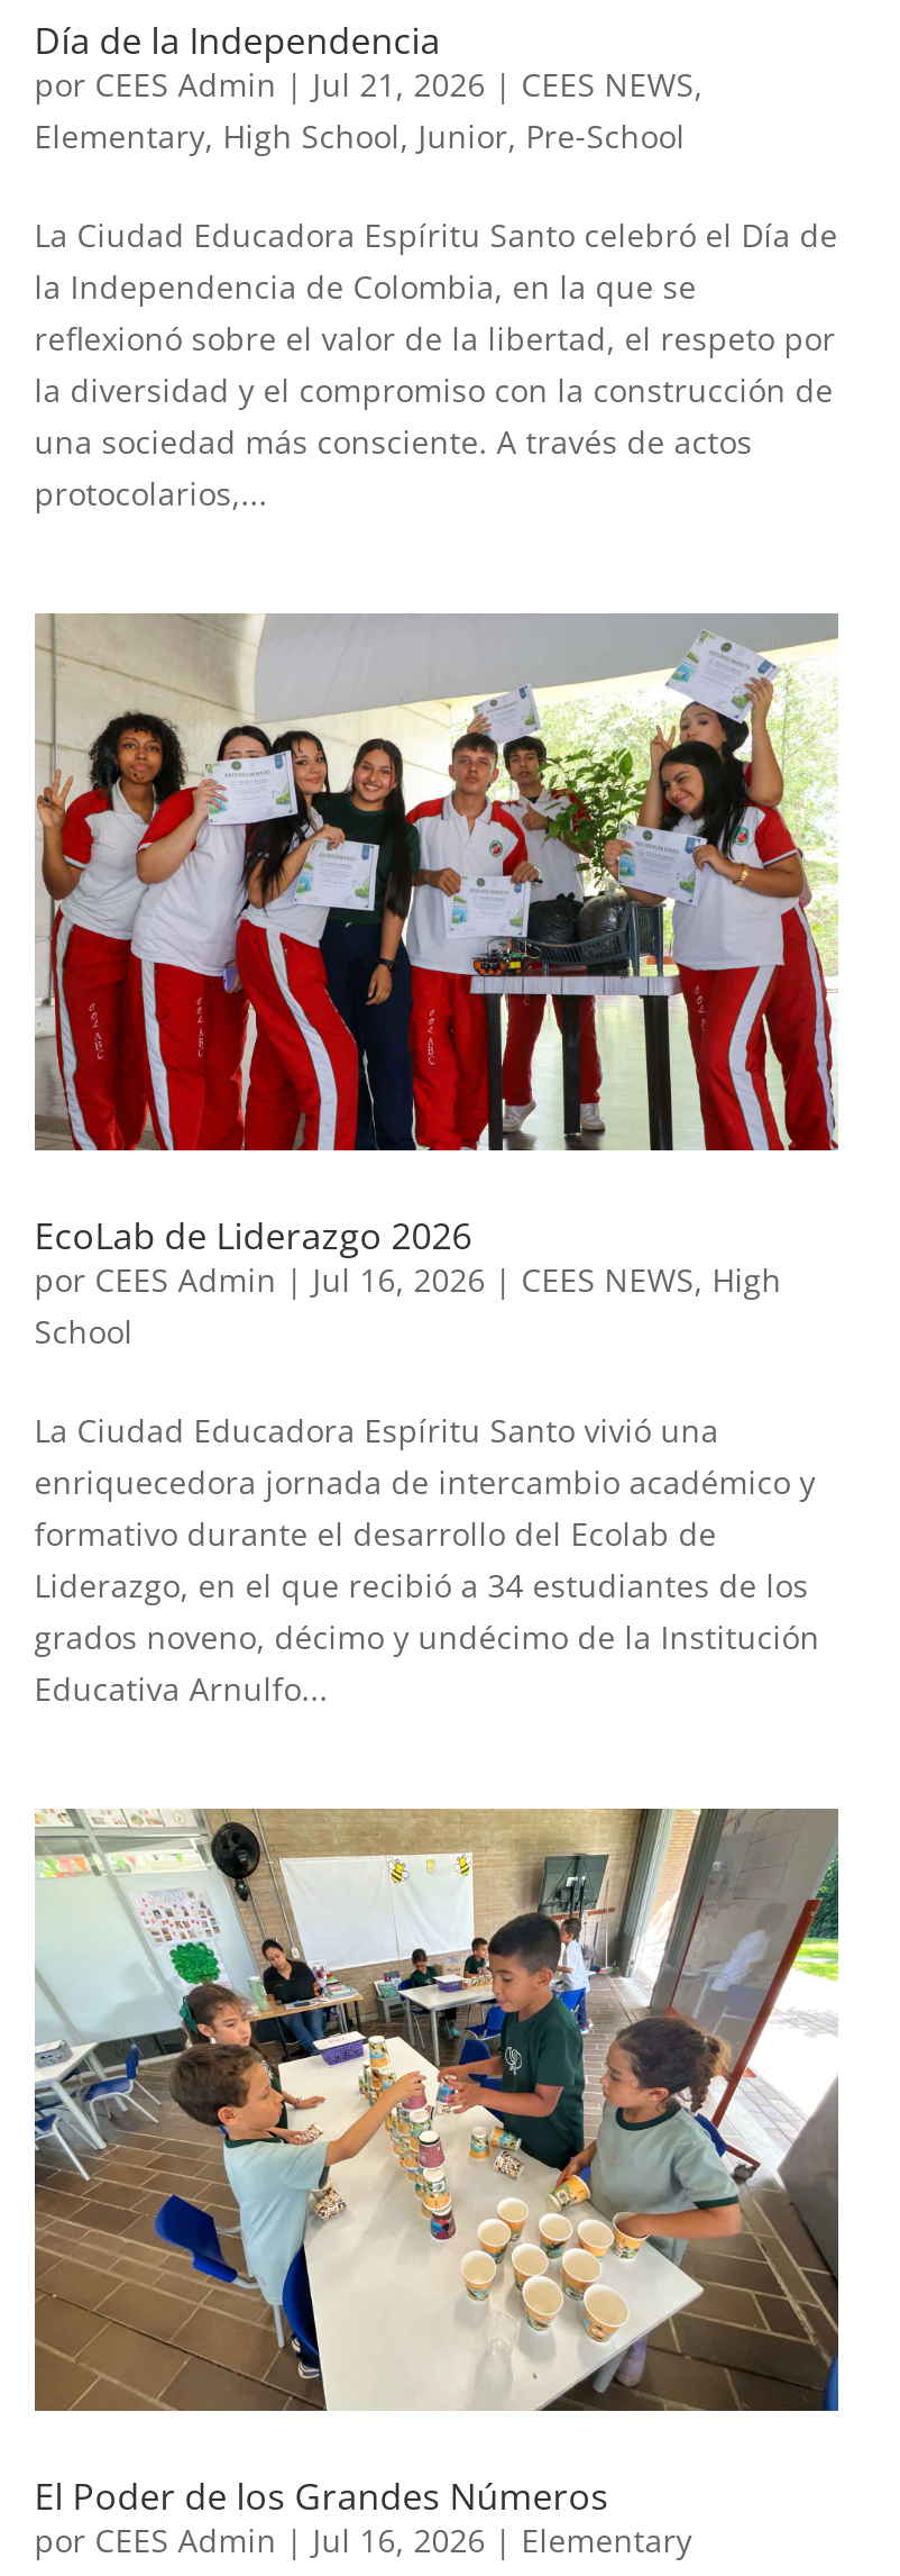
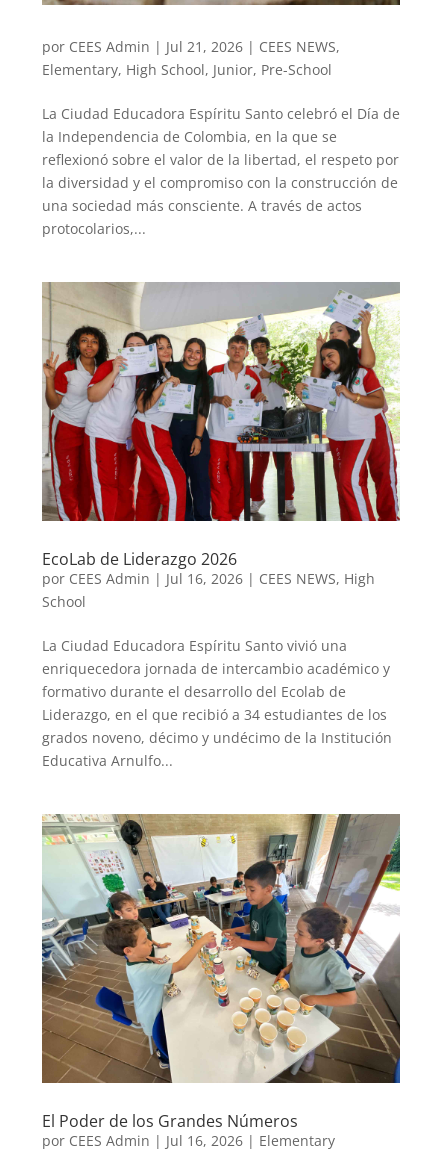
- Día de la Independencia
